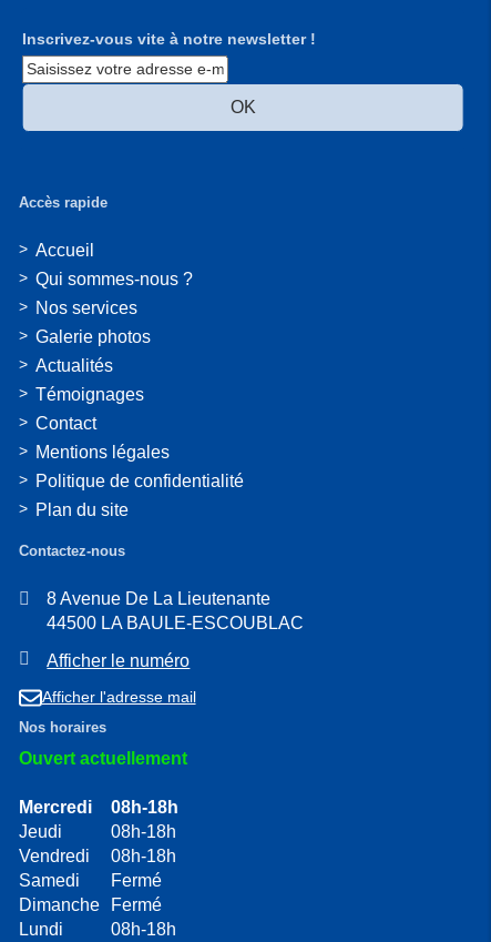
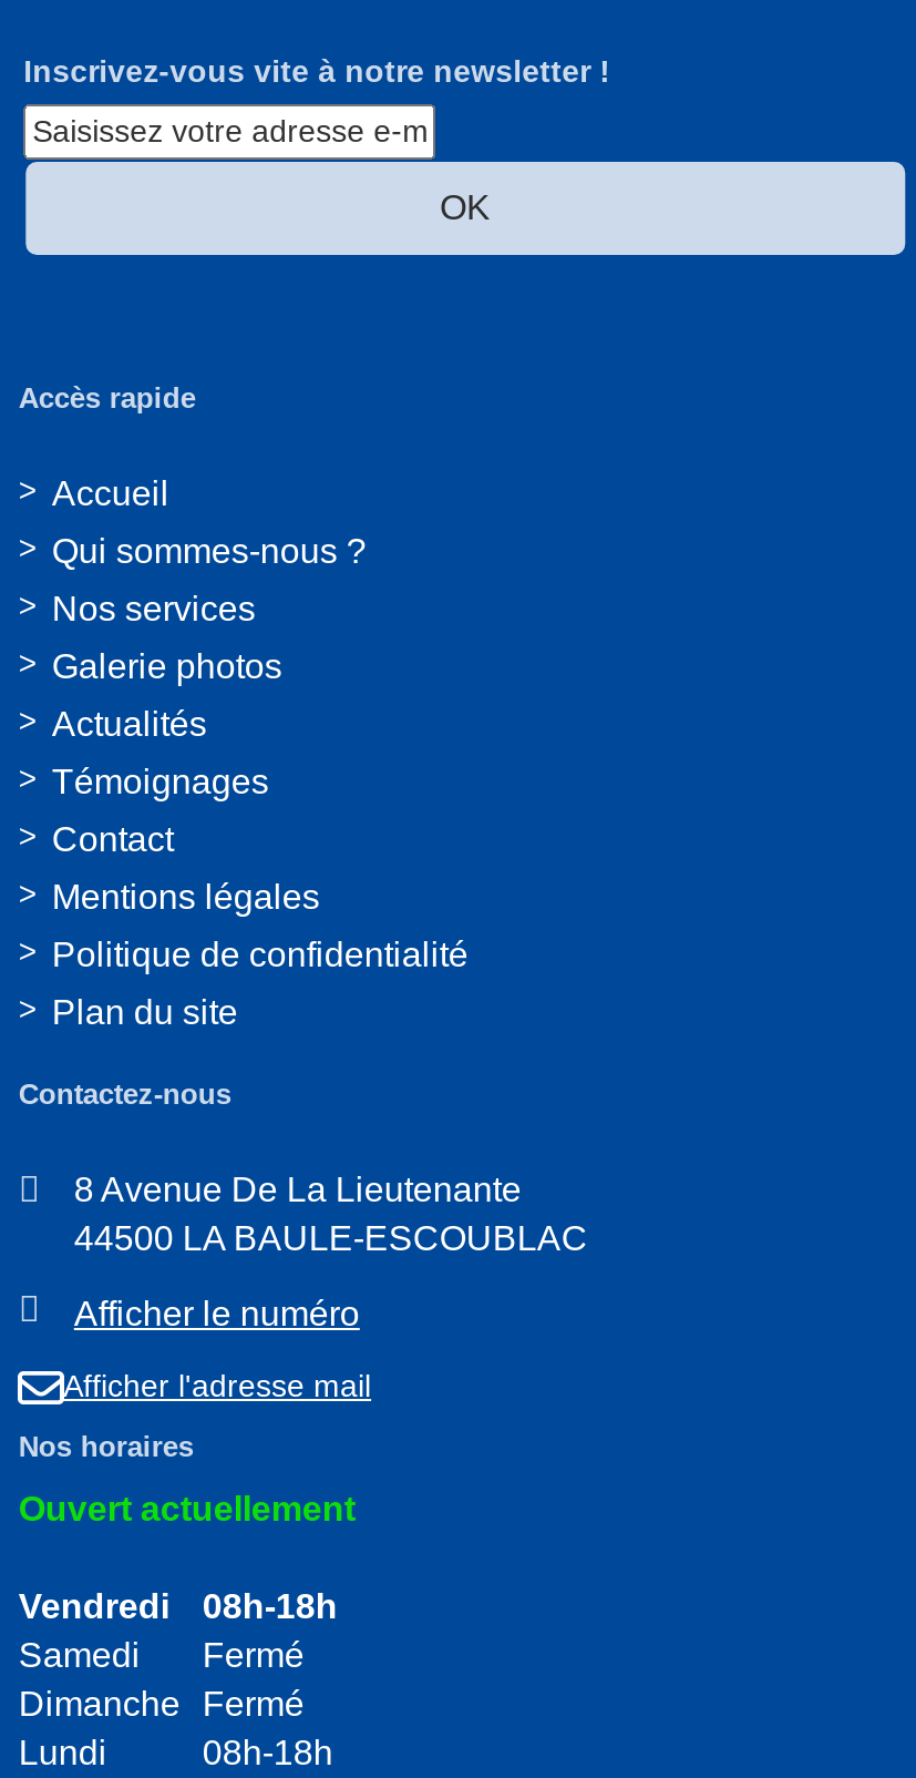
- Mercredi
- 08h-18h
- Jeudi
- 08h-18h
